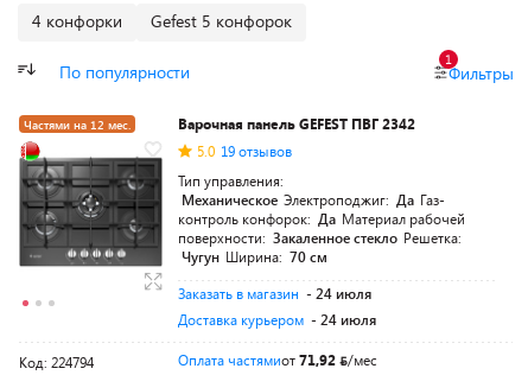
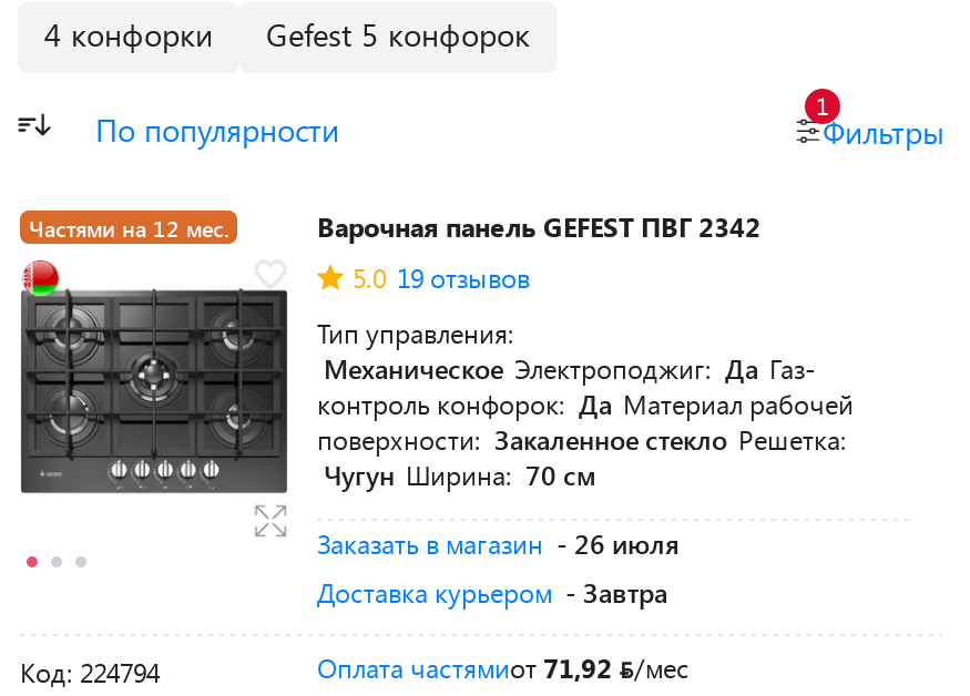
- Заказать в магазин - 24 июля
- Доставка курьером - 24 июля
+ Заказать в магазин - 26 июля
+ Доставка курьером - Завтра
